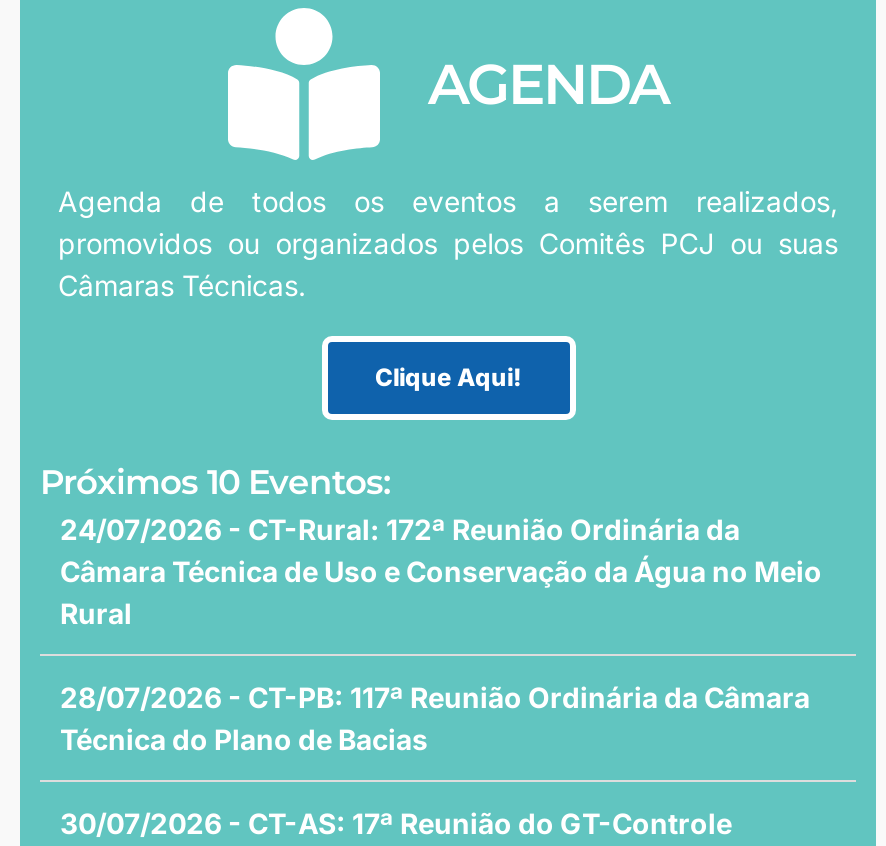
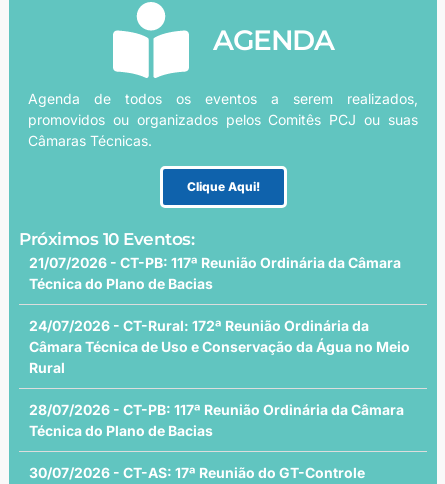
+ 21/07/2026 - CT-PB: 117ª Reunião Ordinária da Câmara
+ Técnica do Plano de Bacias
